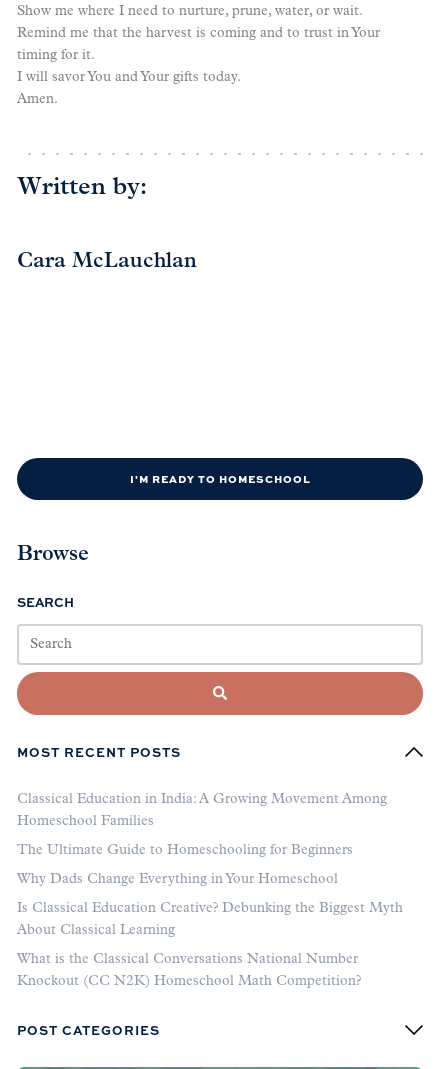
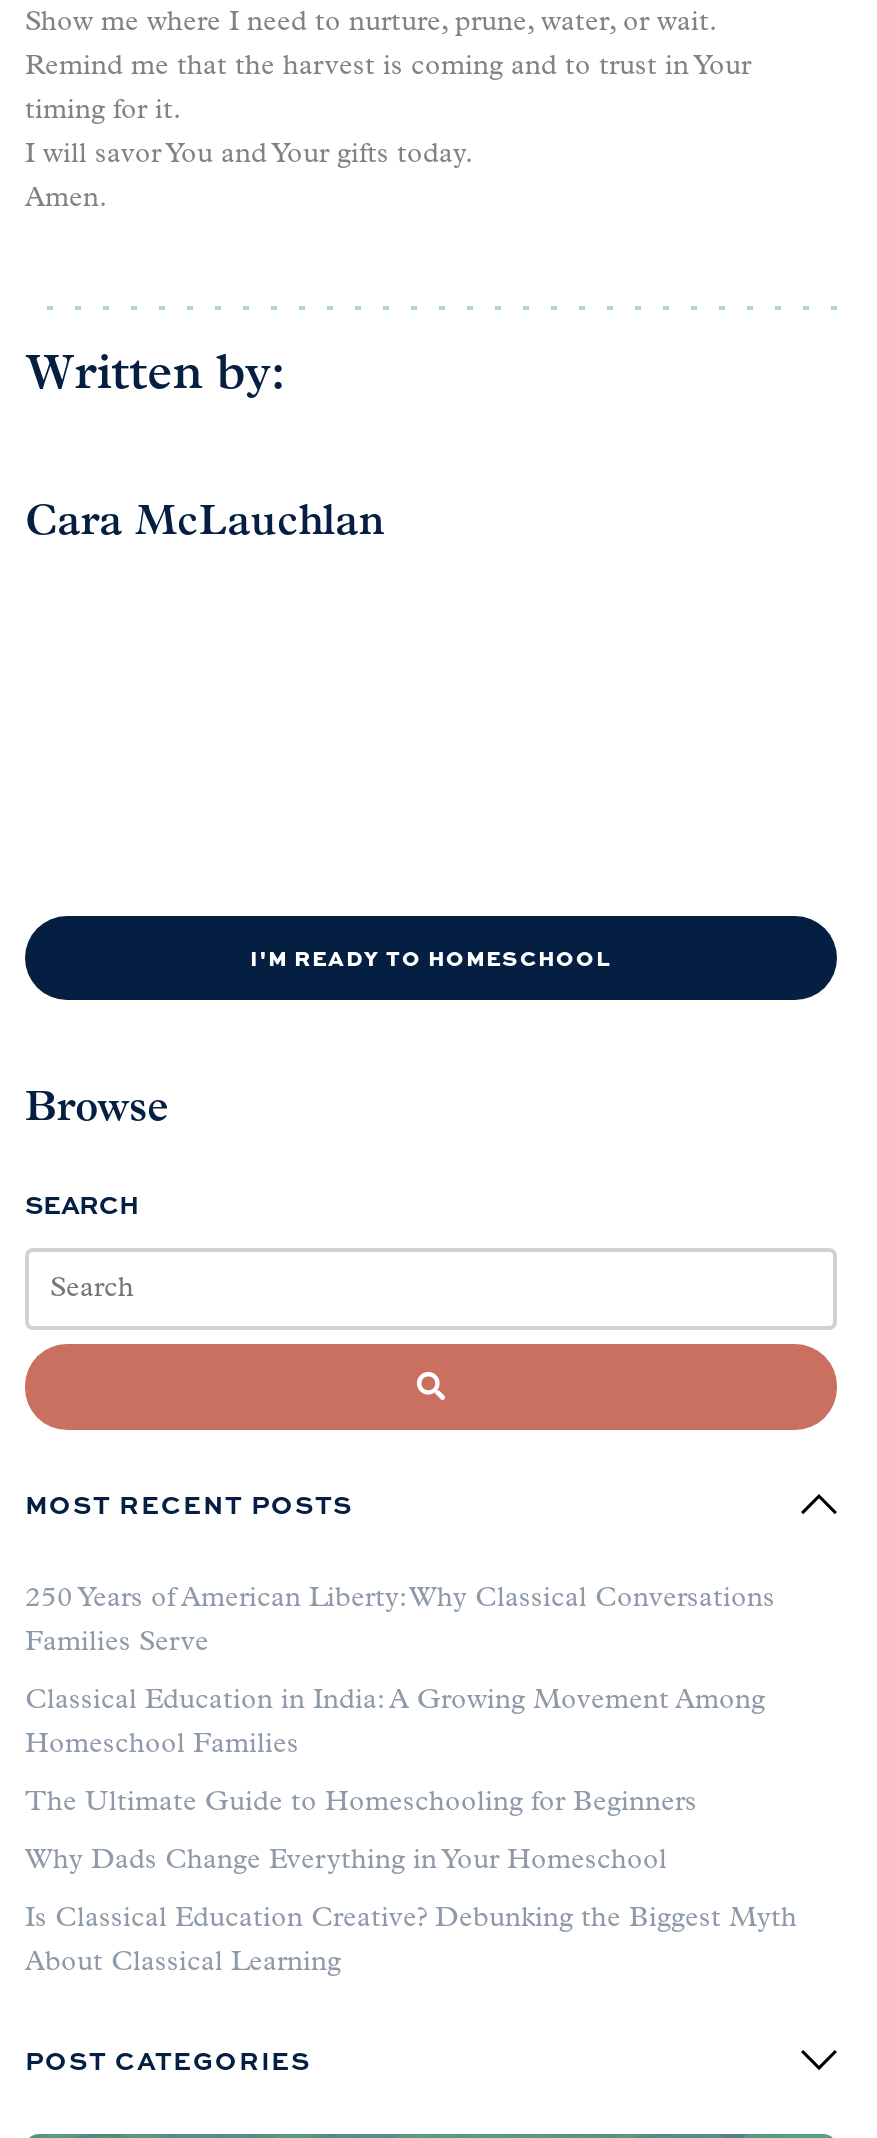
+ 250 Years of American Liberty: Why Classical Conversations
+ Families Serve

moved down: Classical Education in India: A Growing Movement Among | Homeschool Families | The Ultimate Guide to Homeschooling for Beginners | Why Dads Change Everything in Your Homeschool | Is Classical Education Creative? Debunking the Biggest Myth | About Classical Learning

- What is the Classical Conversations National Number
- Knockout (CC N2K) Homeschool Math Competition?
